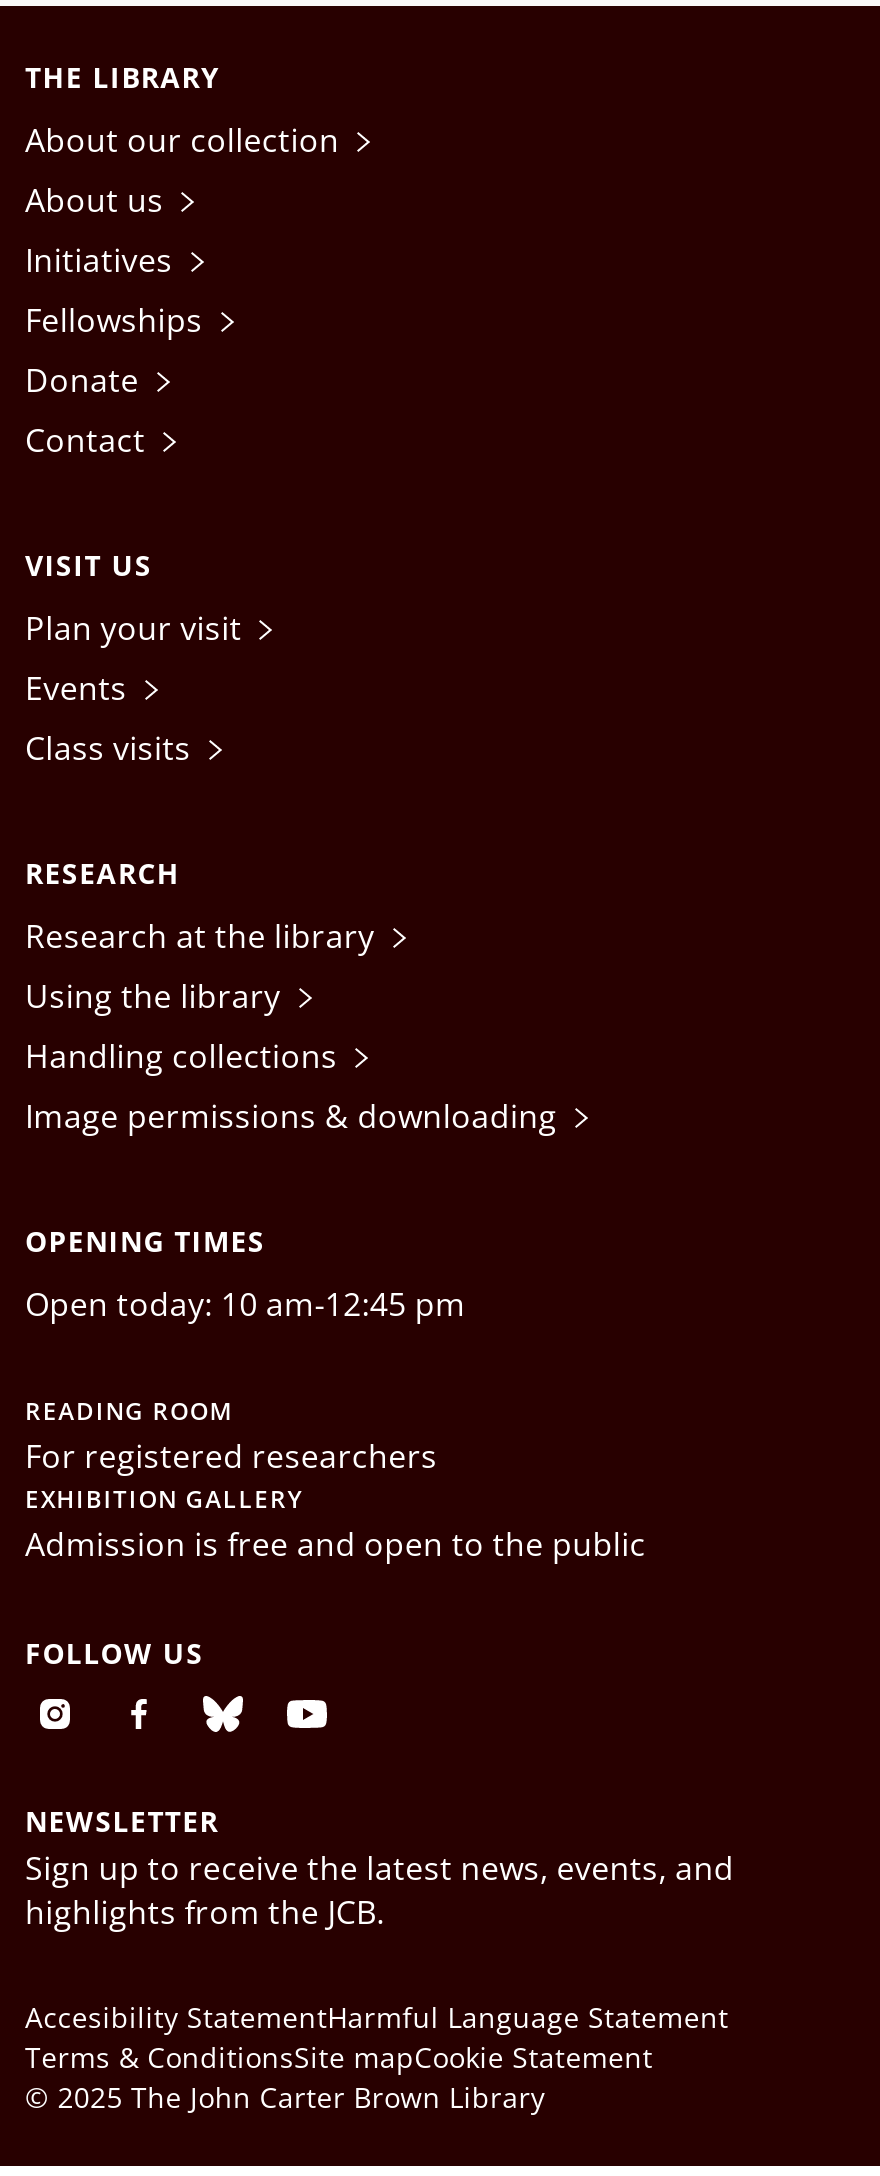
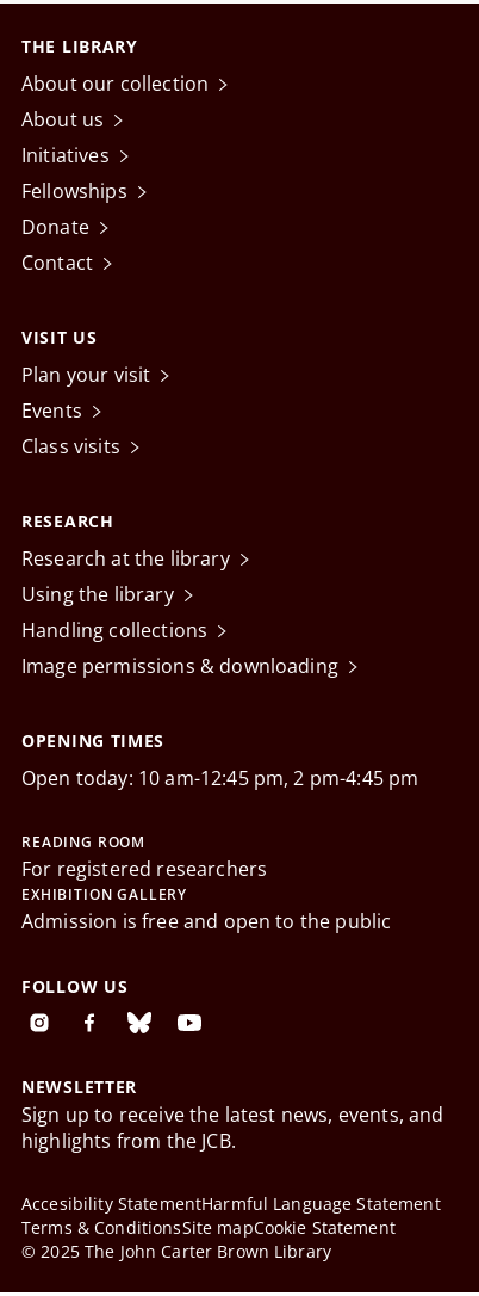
- Open today: 10 am-12:45 pm
+ Open today: 10 am-12:45 pm, 2 pm-4:45 pm
